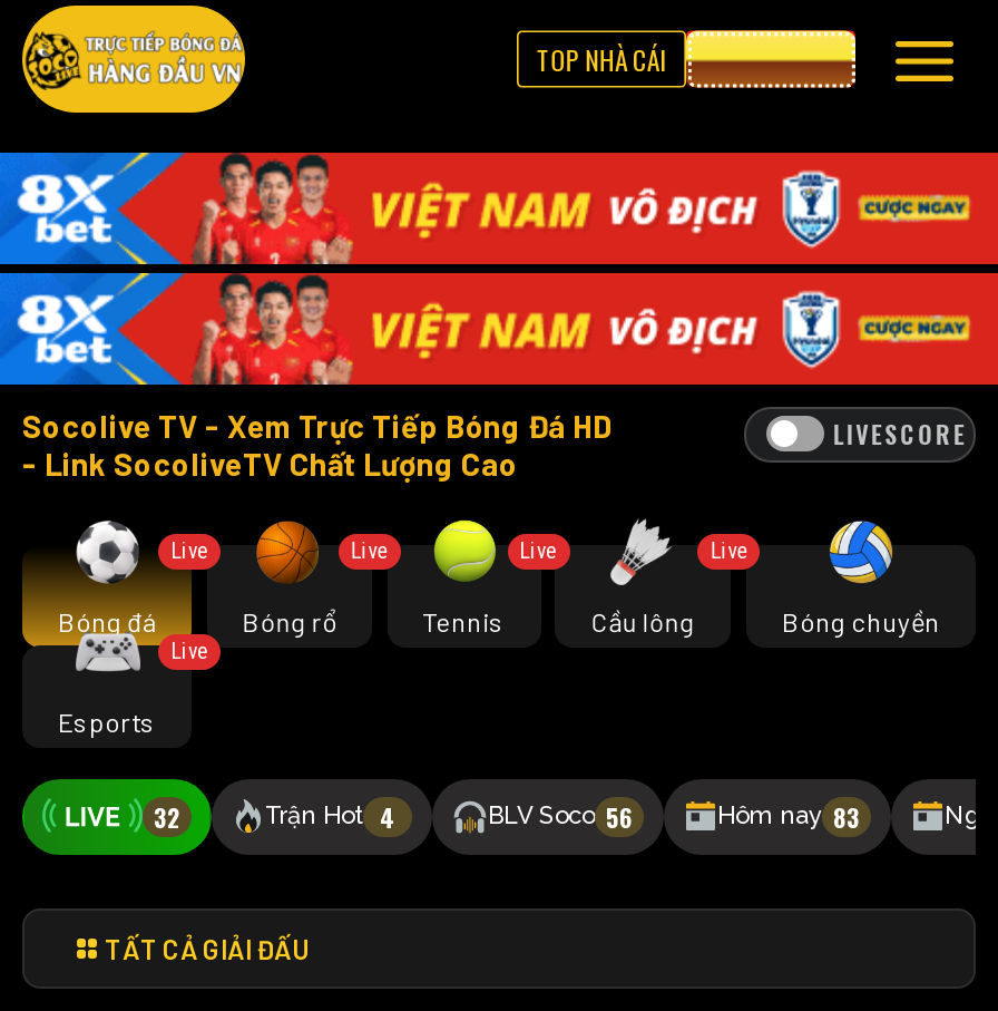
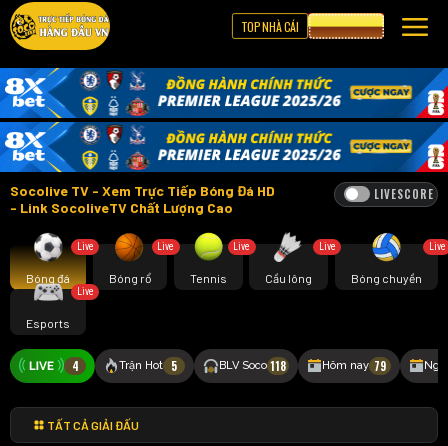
- [image]
+ [image]

+ Live

- 32
- Trận Hot 4
- BLV Soco 56
- Hôm nay 83
+ 4
+ Trận Hot
+ 5
+ BLV Soco 118
+ Hôm nay 79
